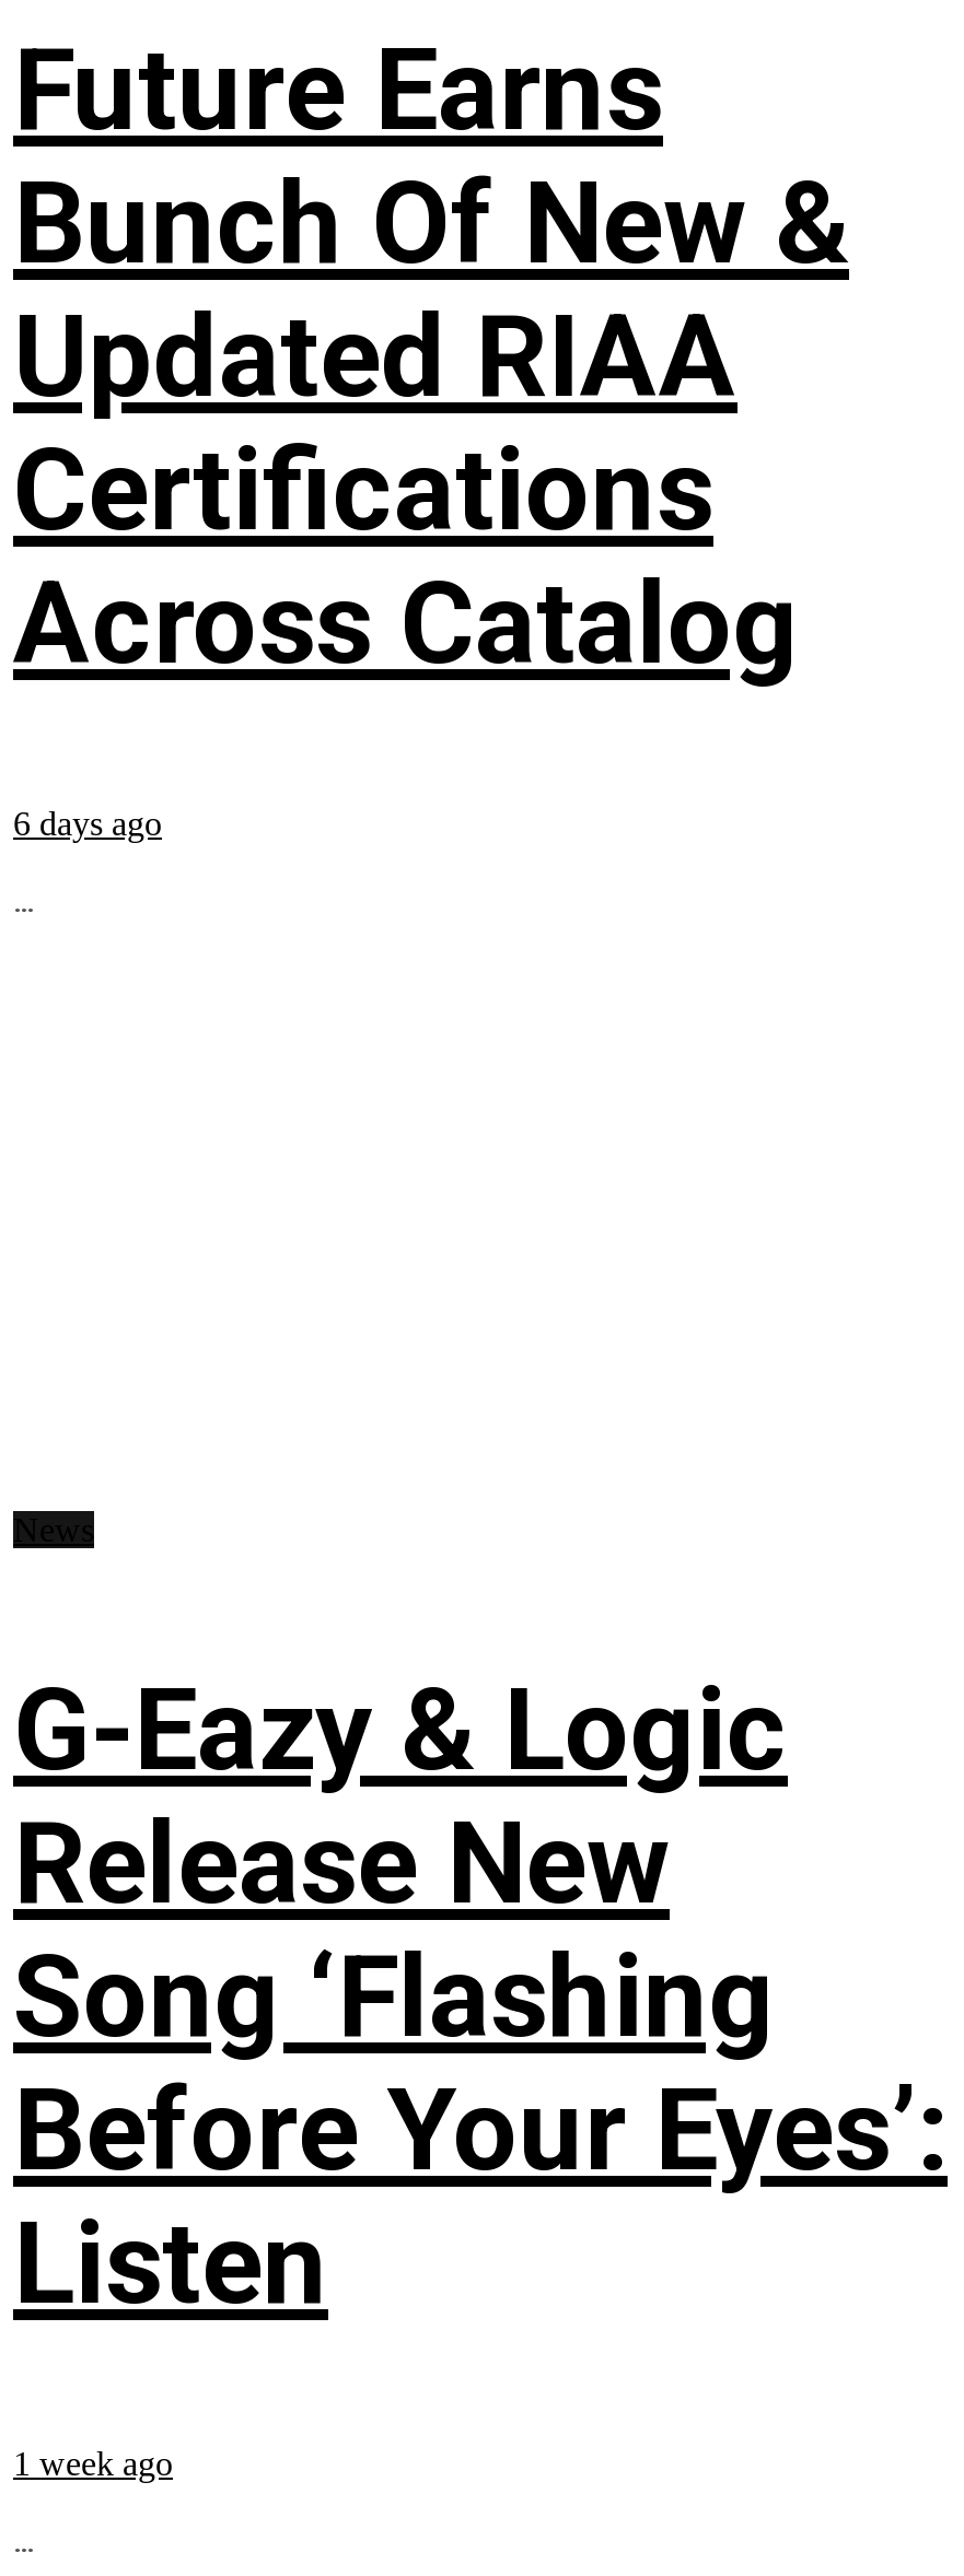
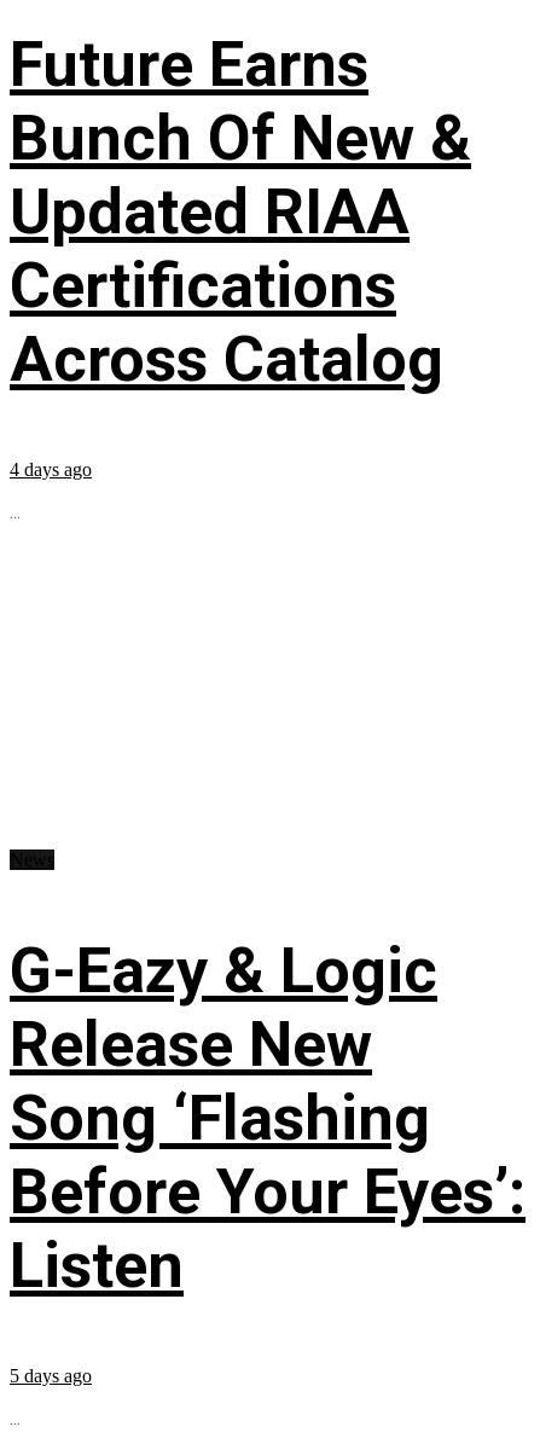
- 6 days ago
+ 4 days ago

- 1 week ago
+ 5 days ago
